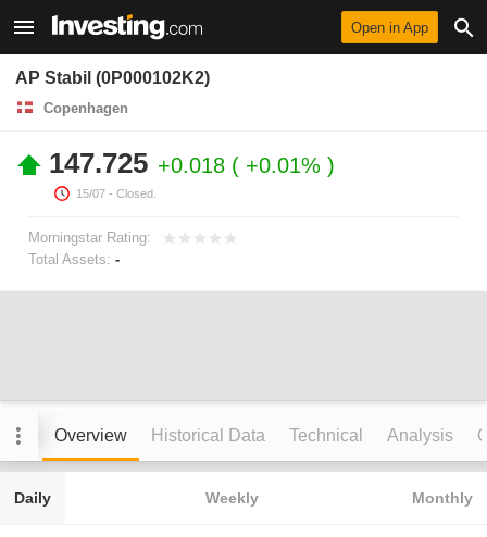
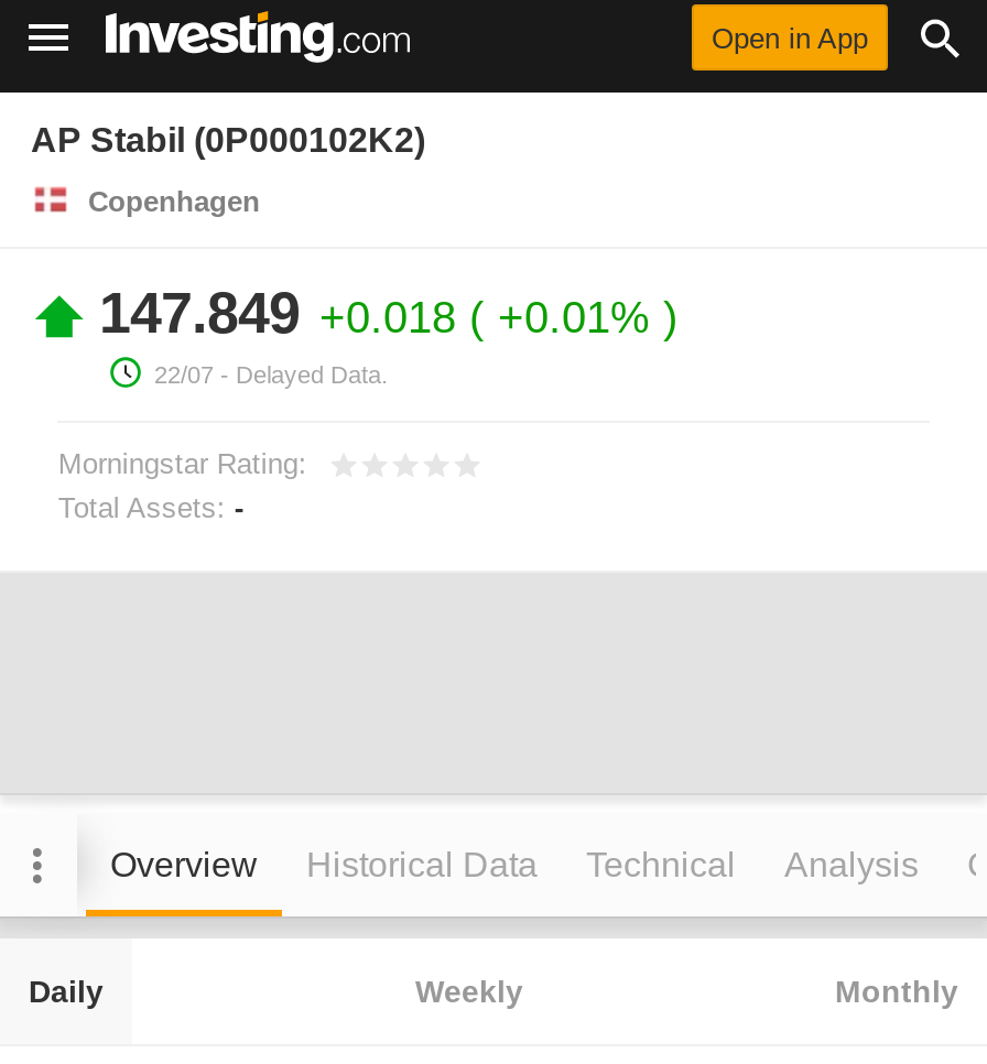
- 147.725 +0.018 +0.01%
- 15/07 - Closed.
+ 147.849 +0.018 +0.01%
+ 22/07 - Delayed Data.
